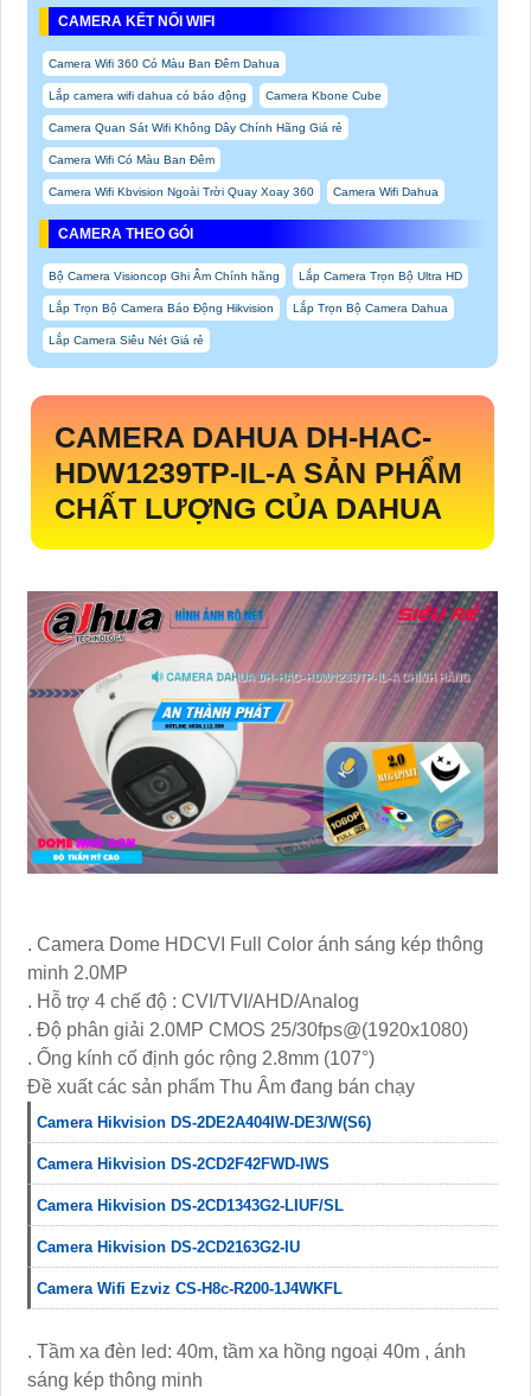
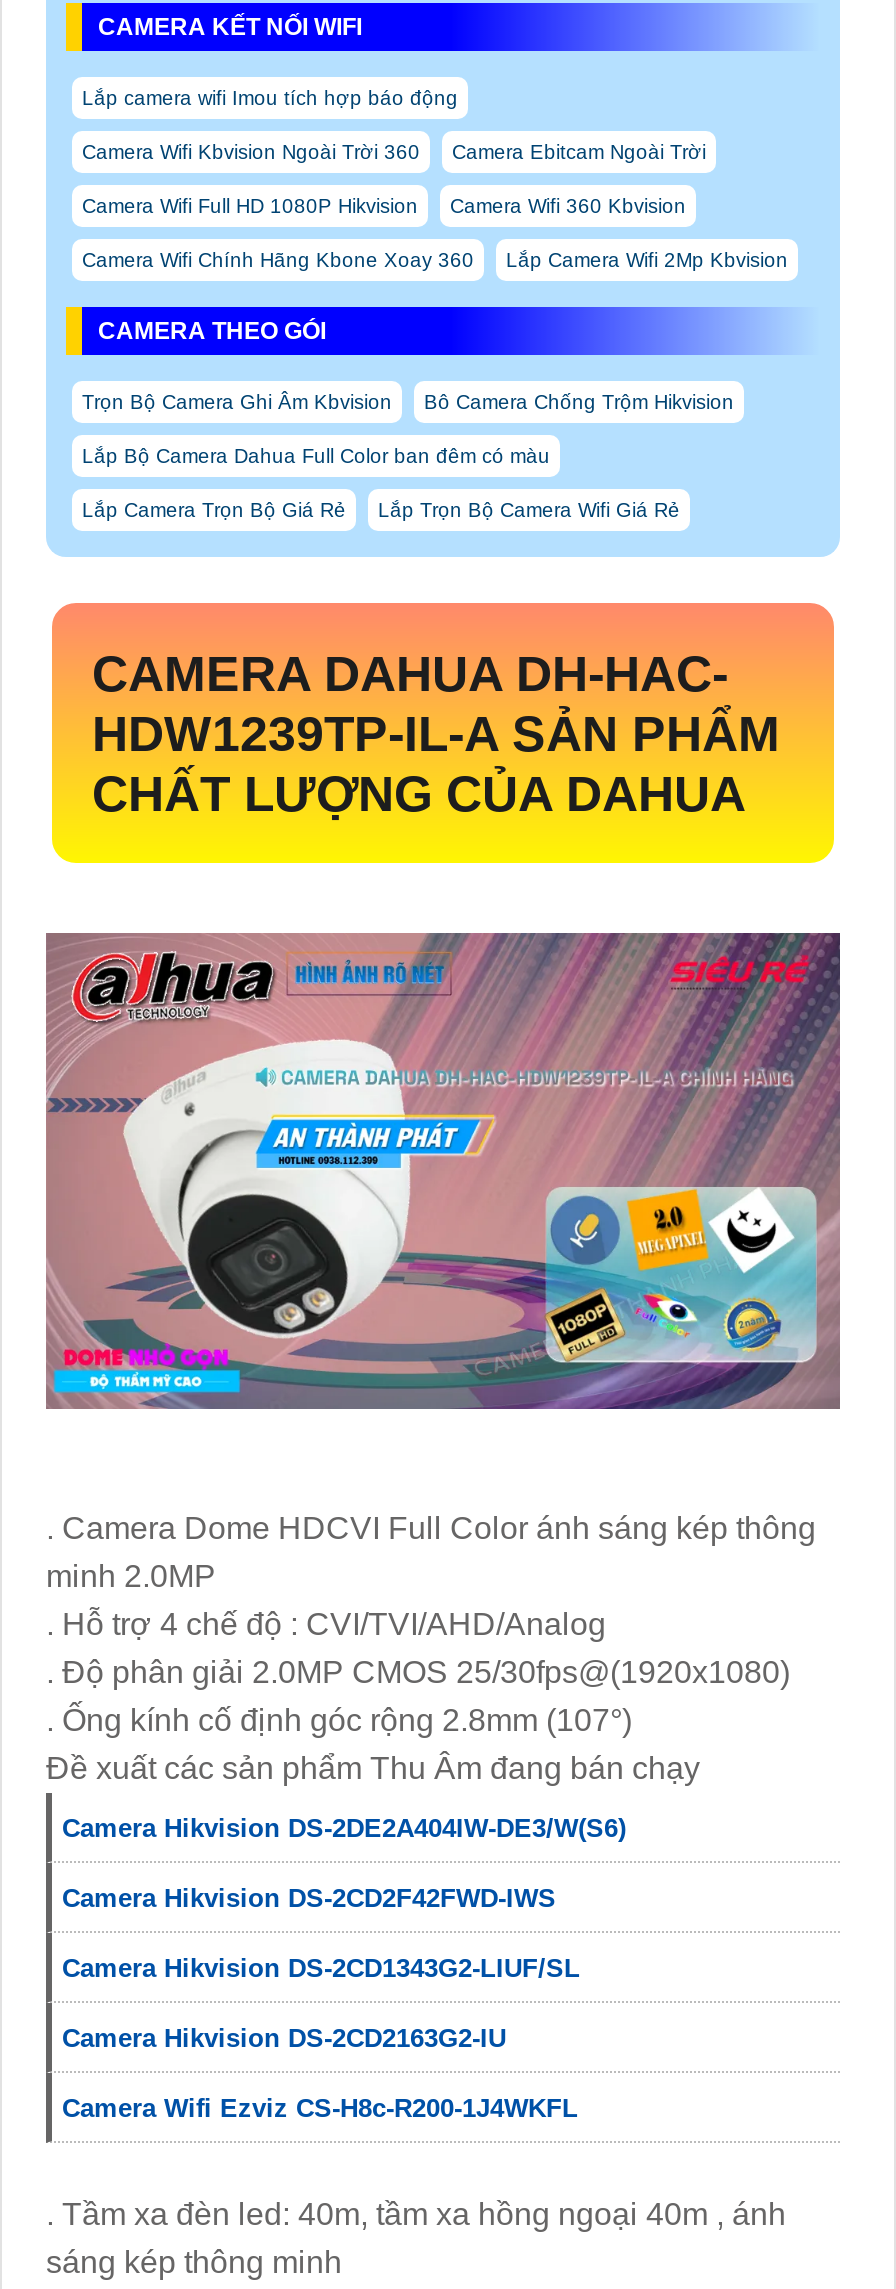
- Camera Wifi 360 Có Màu Ban Đêm Dahua
- Lắp camera wifi dahua có báo động
- Camera Kbone Cube
- Camera Quan Sát Wifi Không Dây Chính Hãng Giá rẻ
- Camera Wifi Có Màu Ban Đêm
- Camera Wifi Kbvision Ngoài Trời Quay Xoay 360
- Camera Wifi Dahua
+ Lắp camera wifi Imou tích hợp báo động
+ Camera Wifi Kbvision Ngoài Trời 360
+ Camera Ebitcam Ngoài Trời
+ Camera Wifi Full HD 1080P Hikvision
+ Camera Wifi 360 Kbvision
+ Camera Wifi Chính Hãng Kbone Xoay 360
+ Lắp Camera Wifi 2Mp Kbvision

- Bộ Camera Visioncop Ghi Âm Chính hãng
- Lắp Camera Trọn Bộ Ultra HD
+ Trọn Bộ Camera Ghi Âm Kbvision
+ Bô Camera Chống Trộm Hikvision

- Lắp Trọn Bộ Camera Báo Động Hikvision
- Lắp Trọn Bộ Camera Dahua
+ Lắp Bộ Camera Dahua Full Color ban đêm có màu

- Lắp Camera Siêu Nét Giá rẻ
+ Lắp Camera Trọn Bộ Giá Rẻ
+ Lắp Trọn Bộ Camera Wifi Giá Rẻ
